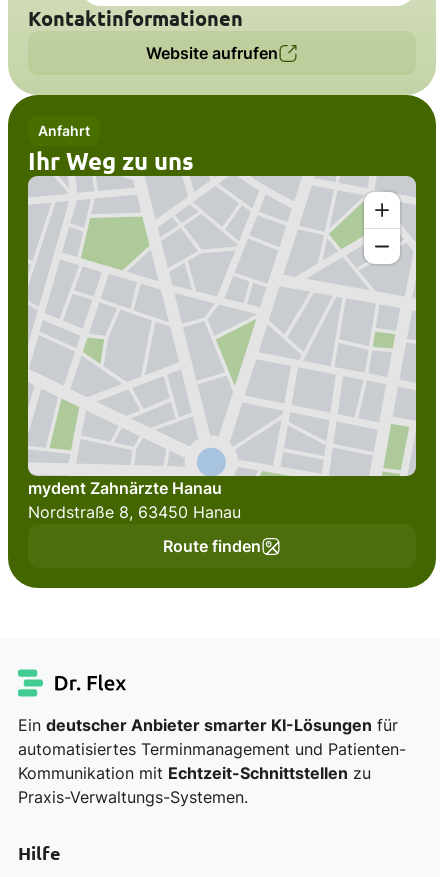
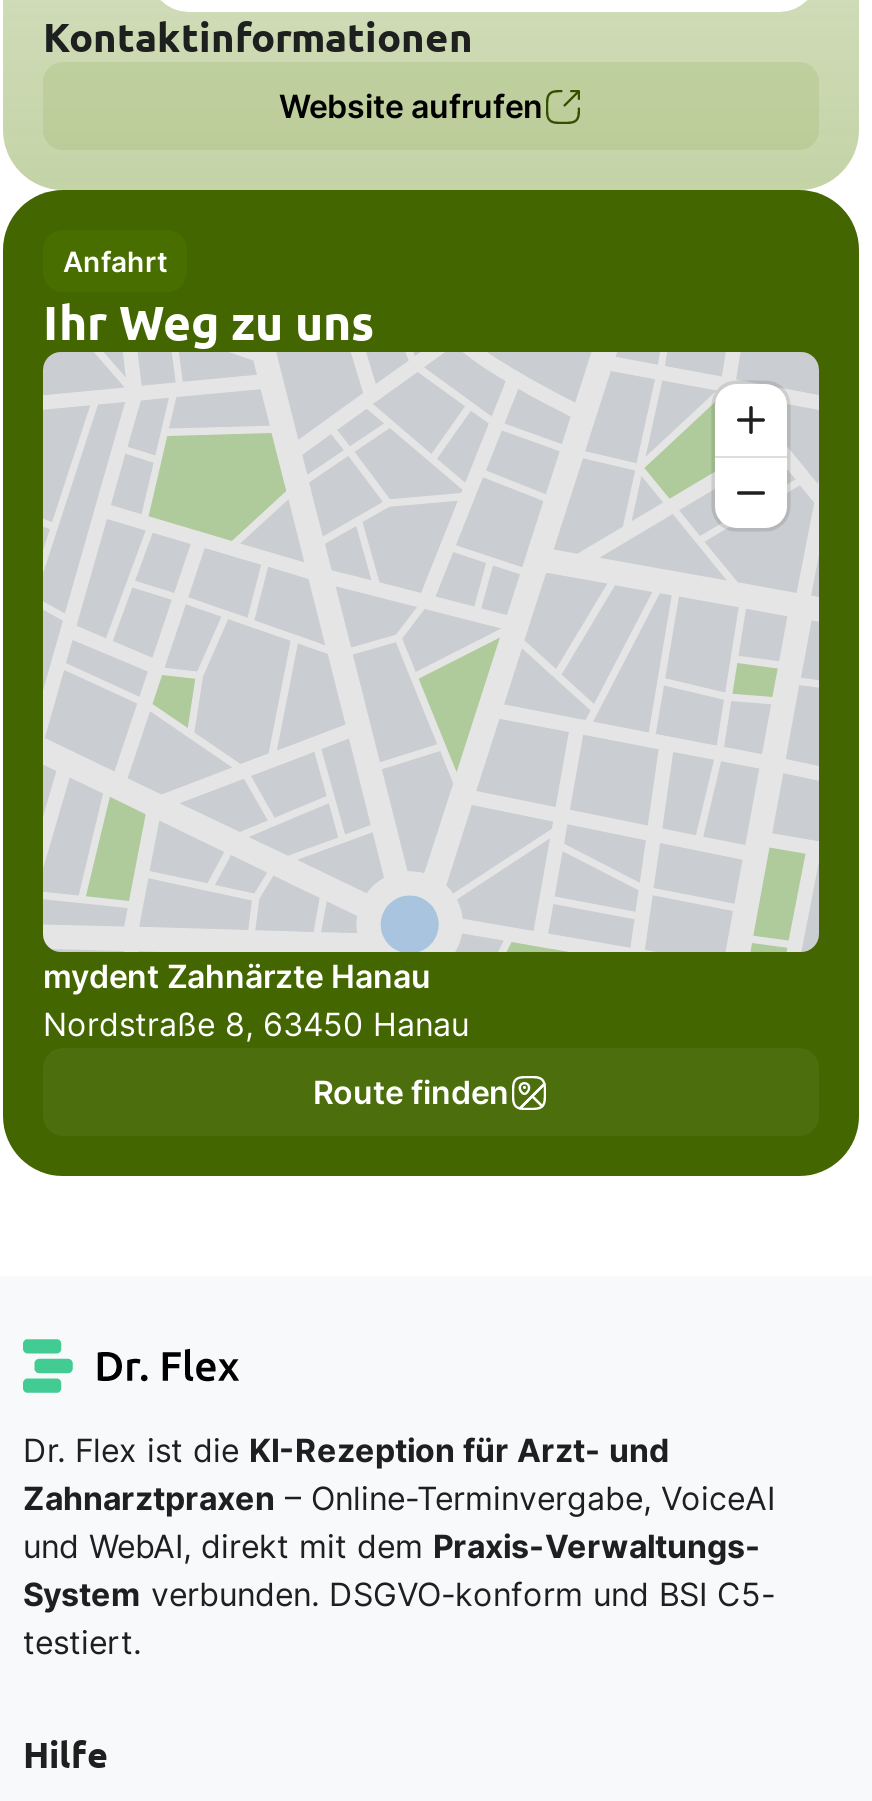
- Ein deutscher Anbieter smarter KI-Lösungen für
- automatisiertes Terminmanagement und Patienten-
- Kommunikation mit Echtzeit-Schnittstellen zu
- Praxis-Verwaltungs-Systemen.
+ Dr. Flex ist die KI-Rezeption für Arzt- und
+ Zahnarztpraxen – Online-Terminvergabe, VoiceAI
+ und WebAI, direkt mit dem Praxis-Verwaltungs-
+ System verbunden. DSGVO-konform und BSI C5-
+ testiert.
